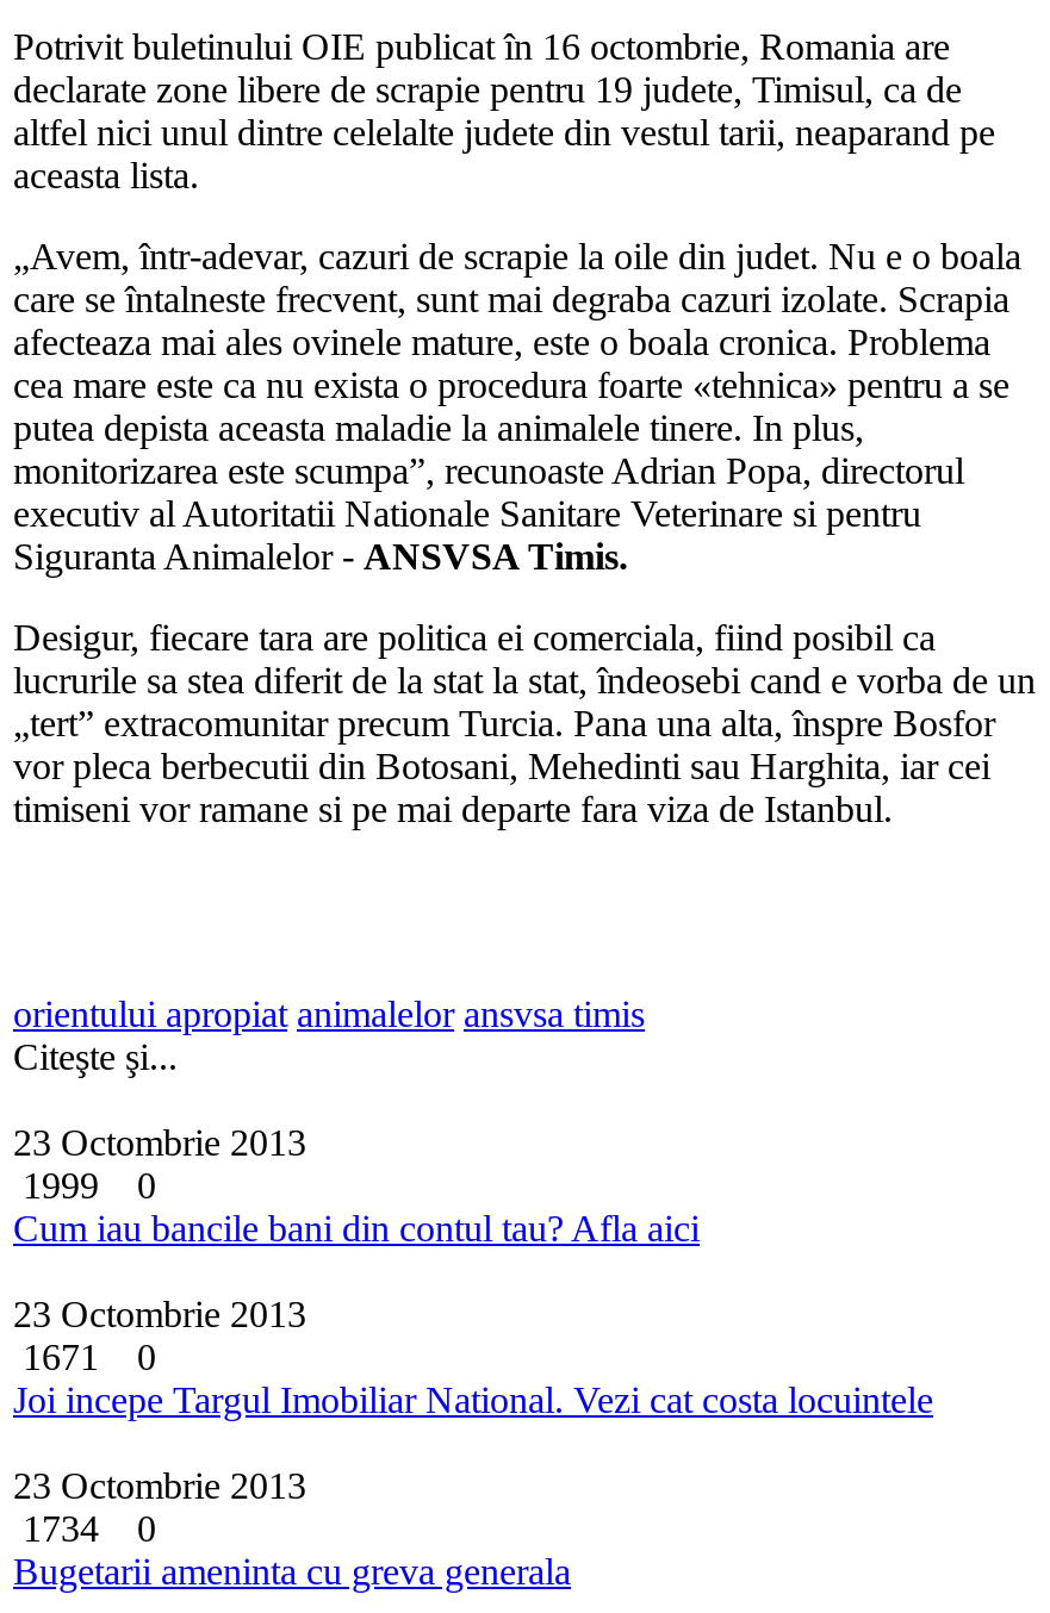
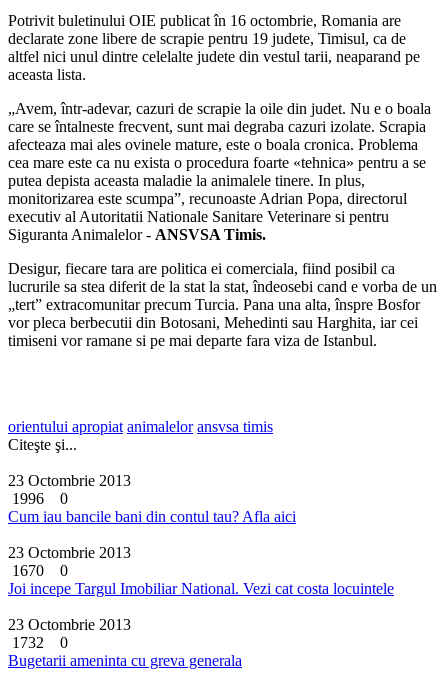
- 1999 0
+ 1996 0

- 1671 0
+ 1670 0

- 1734 0
+ 1732 0
